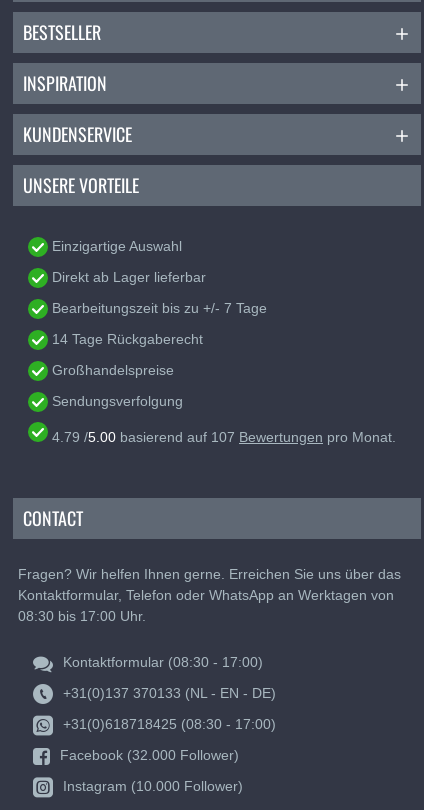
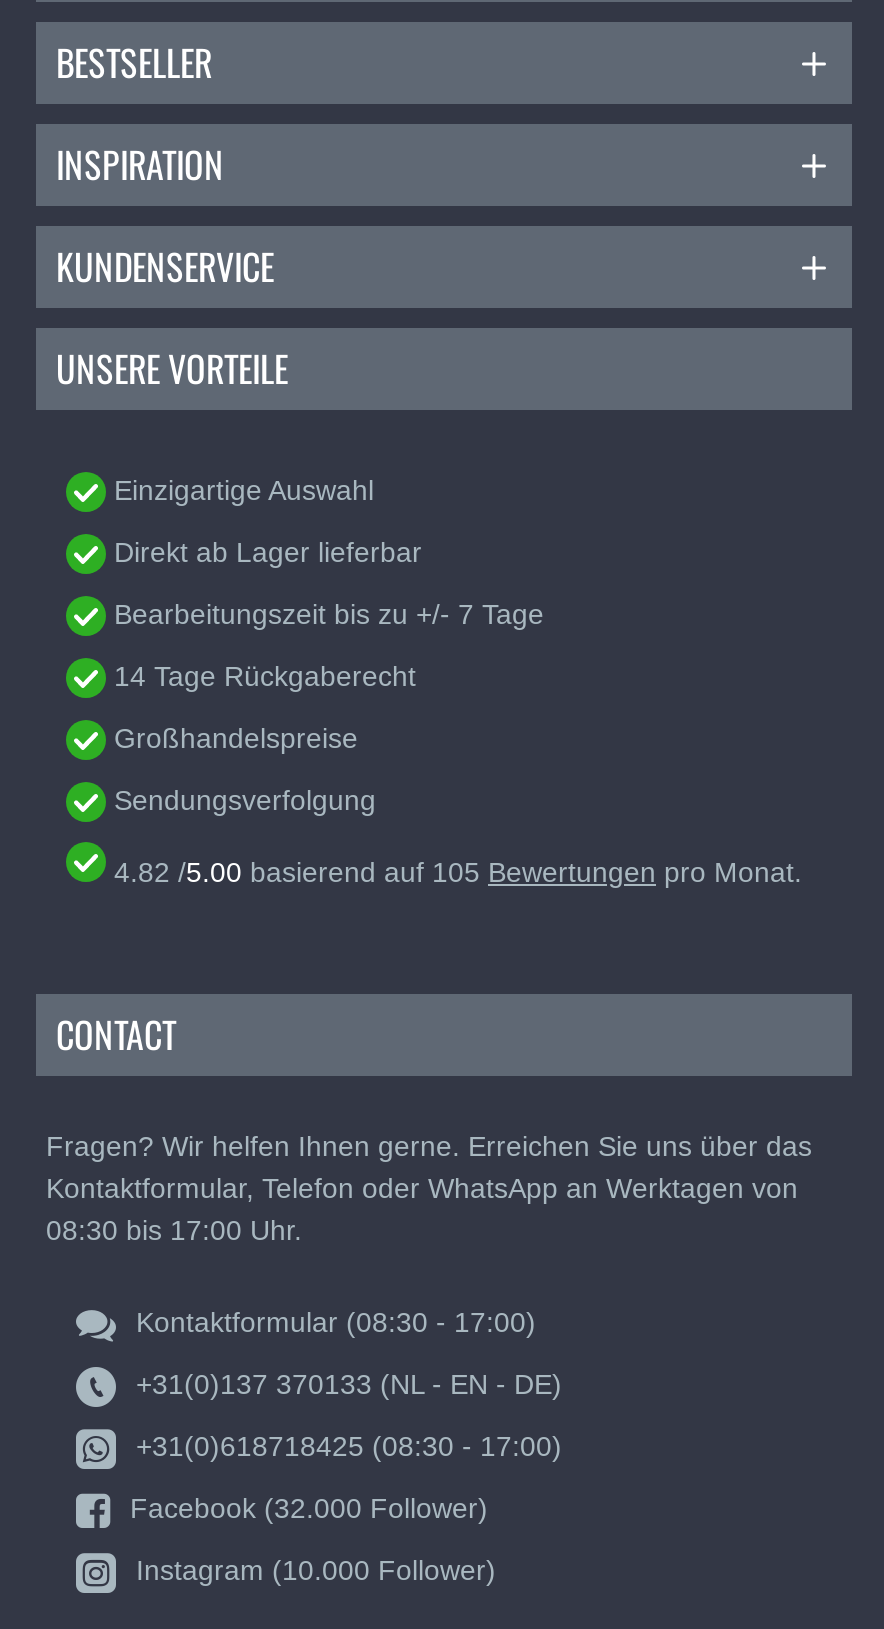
- 4.79 /5.00 basierend auf 107 Bewertungen pro Monat.
+ 4.82 /5.00 basierend auf 105 Bewertungen pro Monat.
